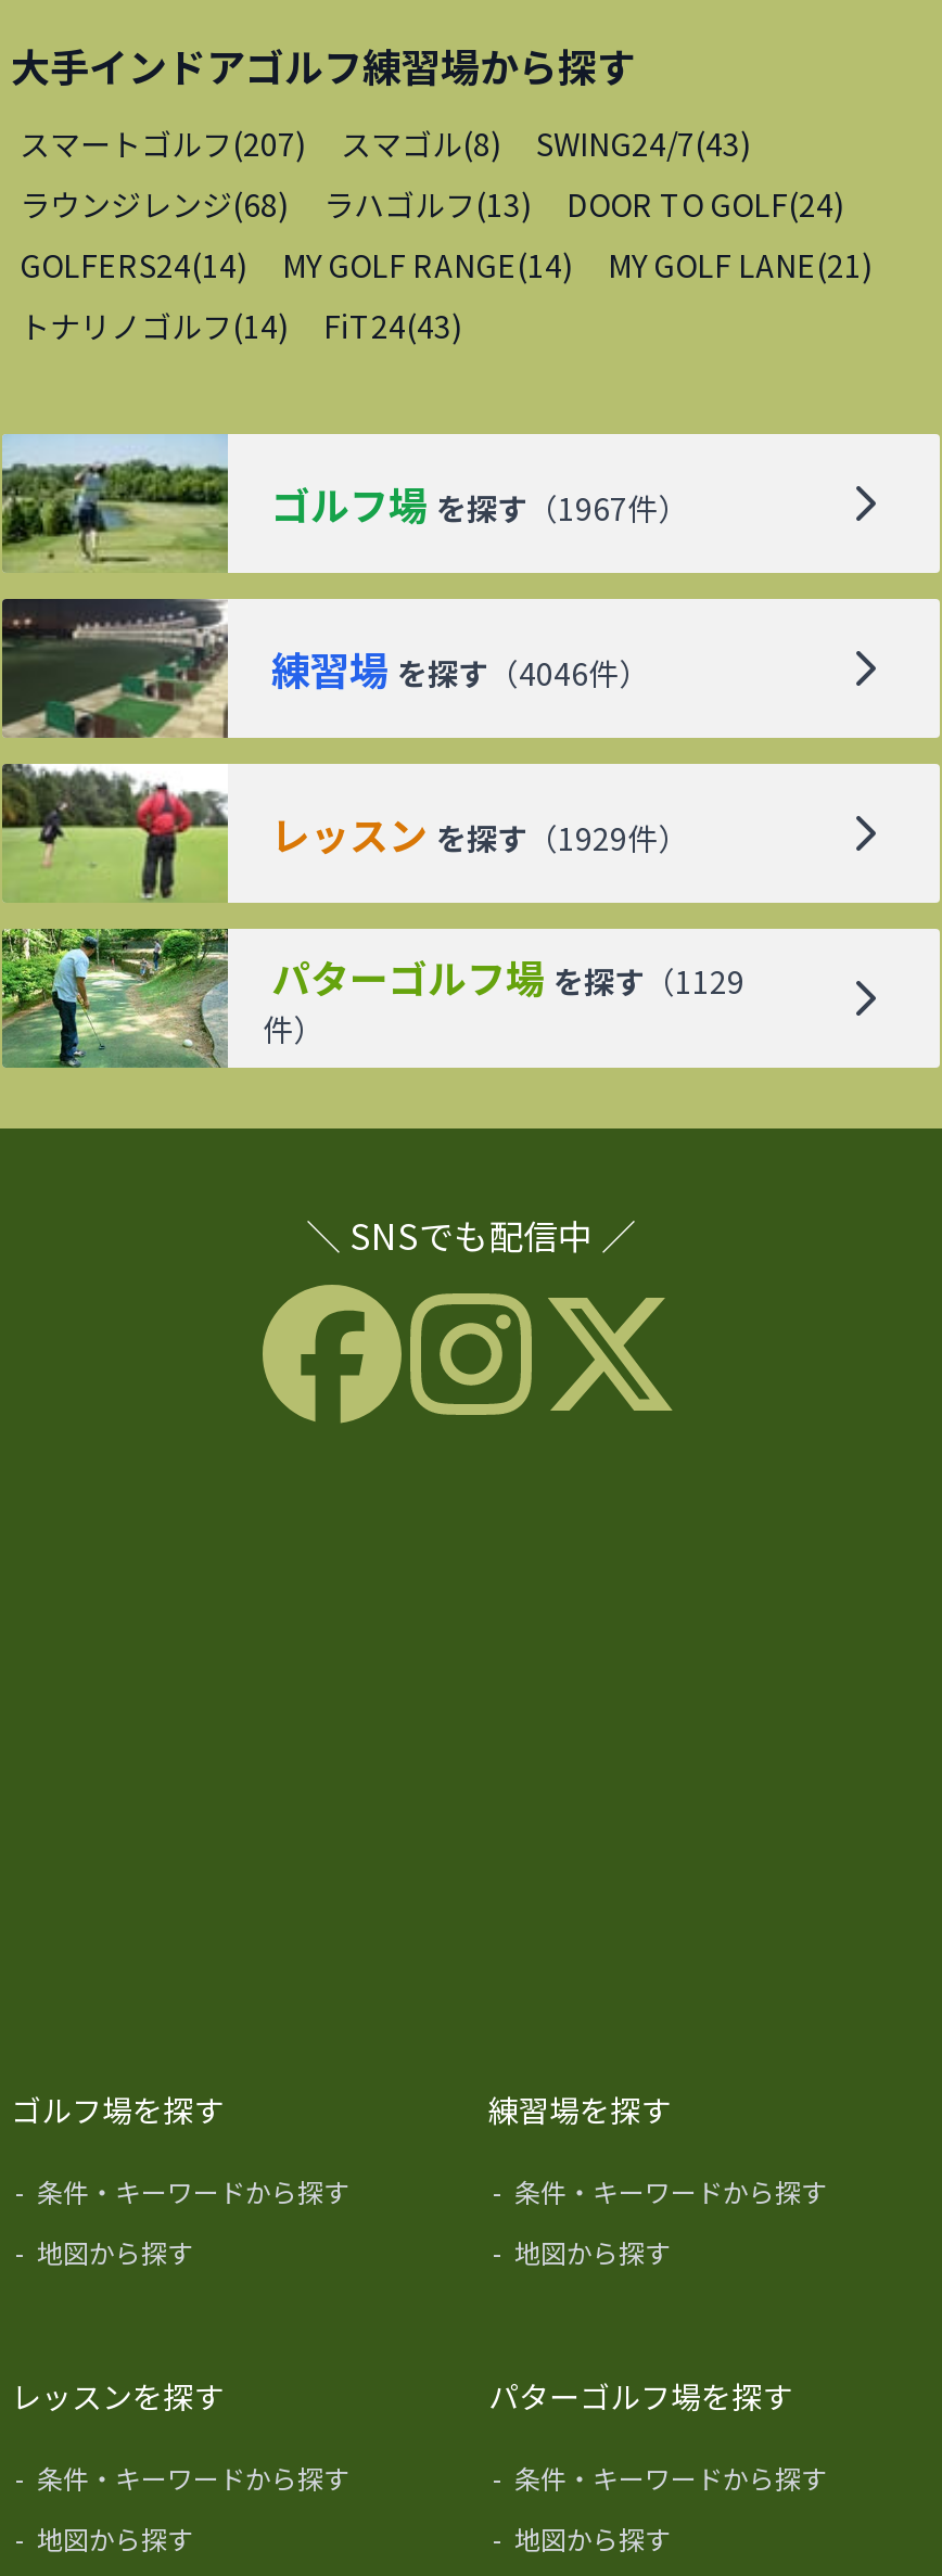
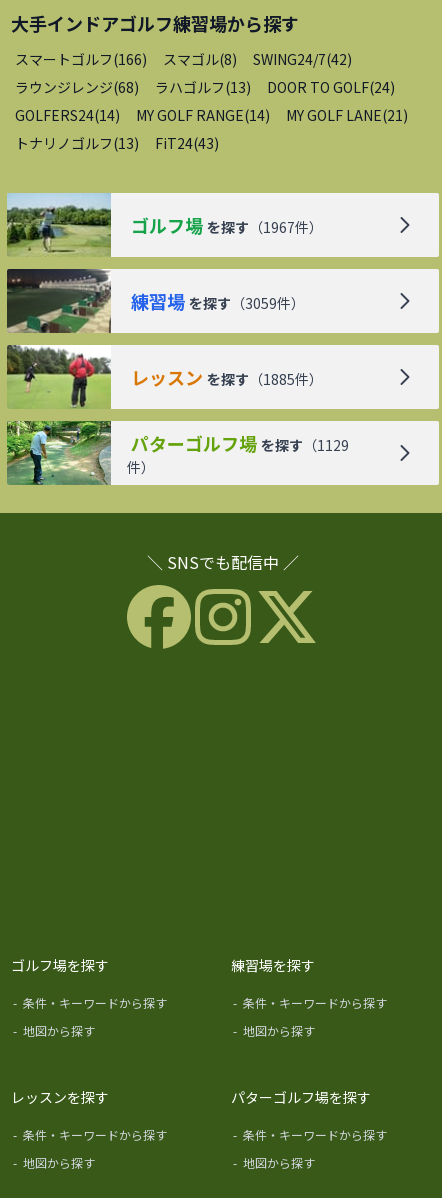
- スマートゴルフ(207)
+ スマートゴルフ(166)

- SWING24/7(43)
+ SWING24/7(42)

- トナリノゴルフ(14)
+ トナリノゴルフ(13)

- 練習場 を探す（4046件）
+ 練習場 を探す（3059件）

- レッスン を探す（1929件）
+ レッスン を探す（1885件）
